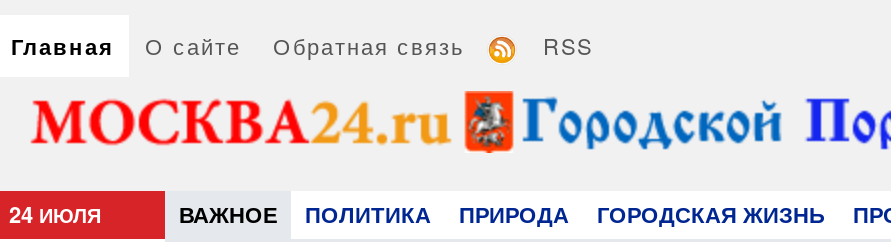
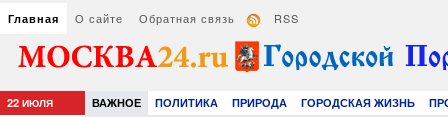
- 24 ИЮЛЯ
+ 22 ИЮЛЯ
